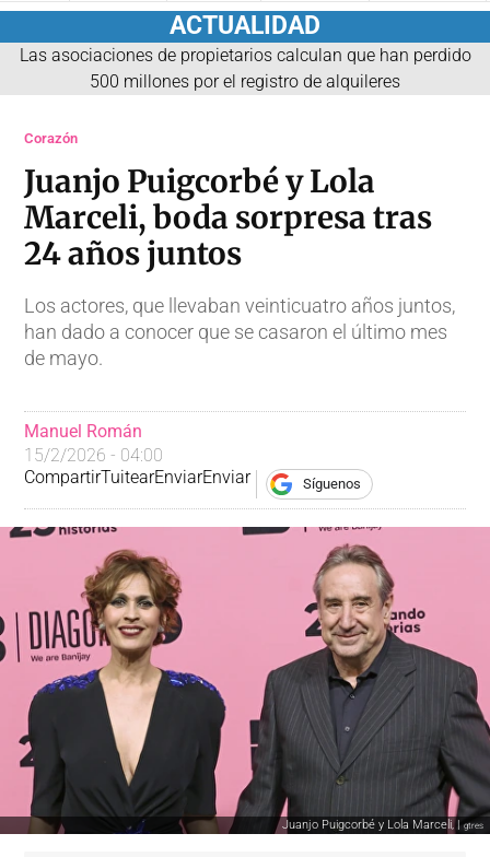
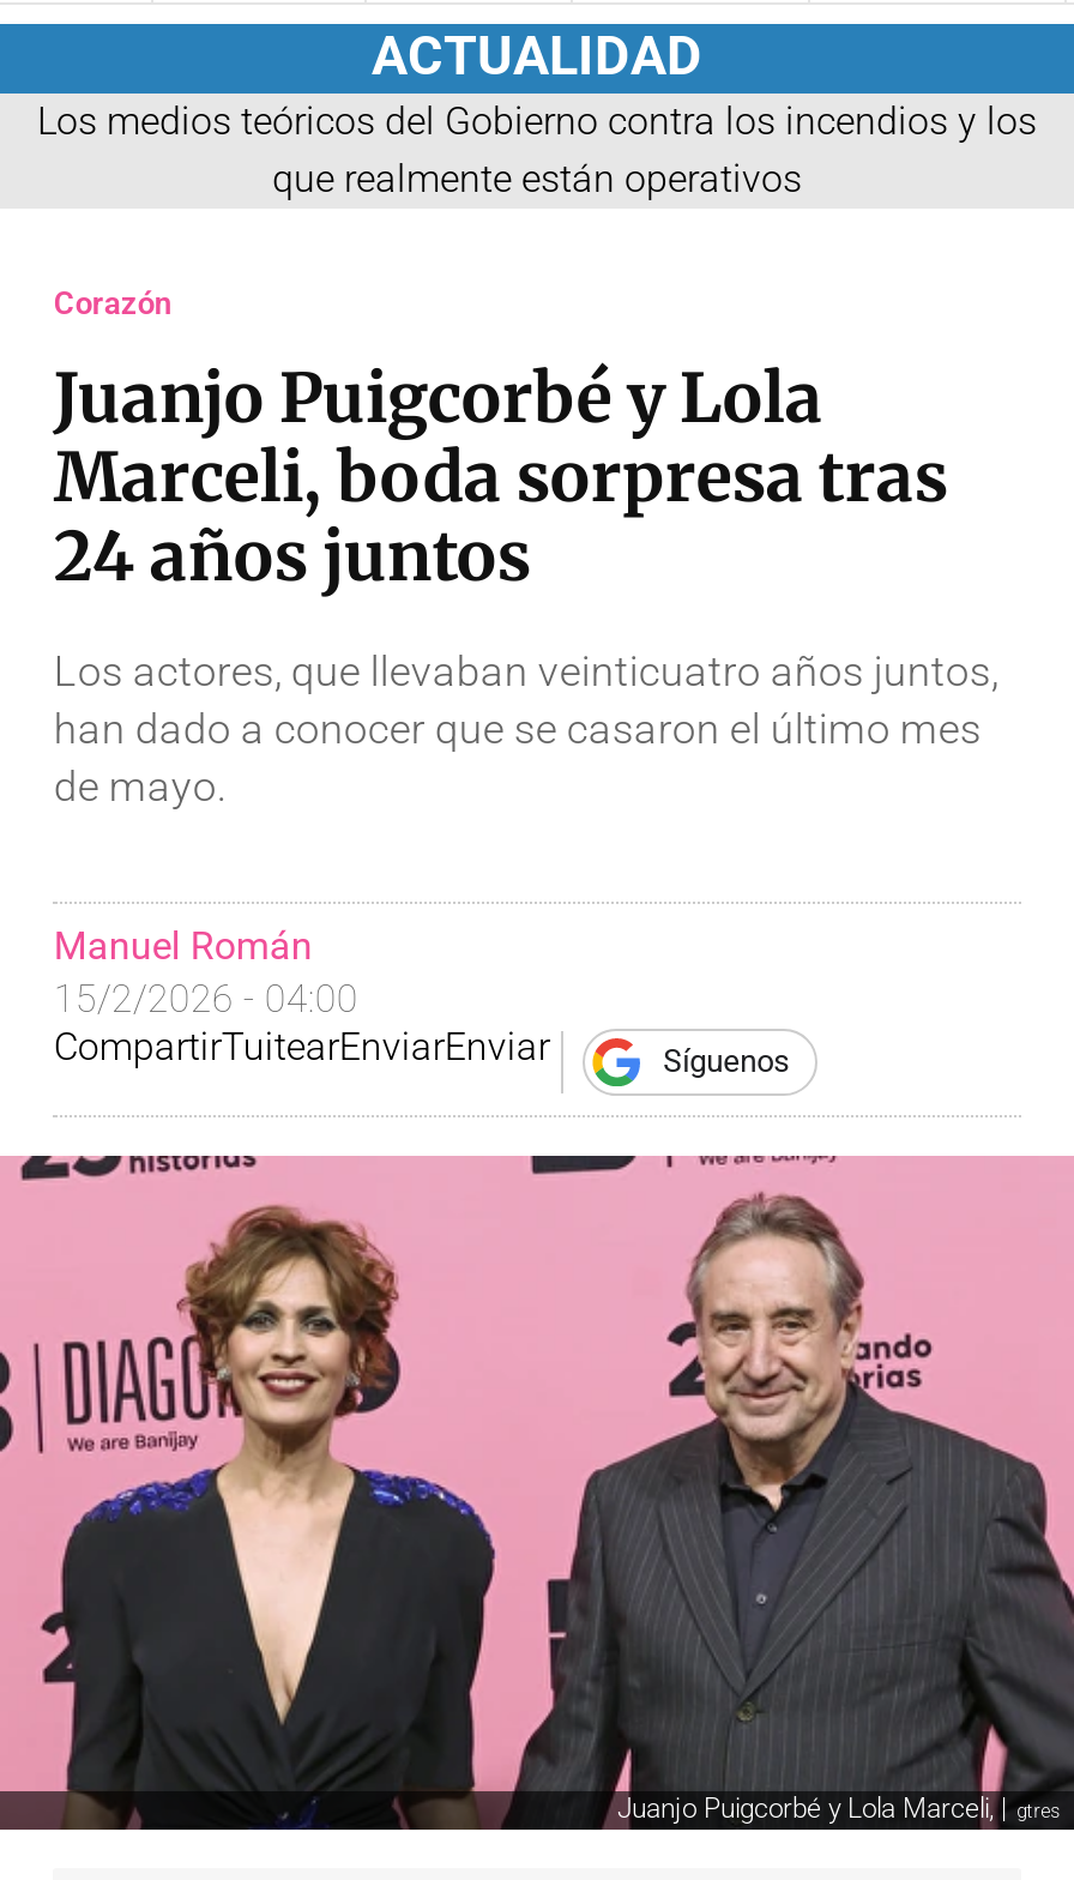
- Las asociaciones de propietarios calculan que han perdido
- 500 millones por el registro de alquileres
+ Los medios teóricos del Gobierno contra los incendios y los
+ que realmente están operativos
